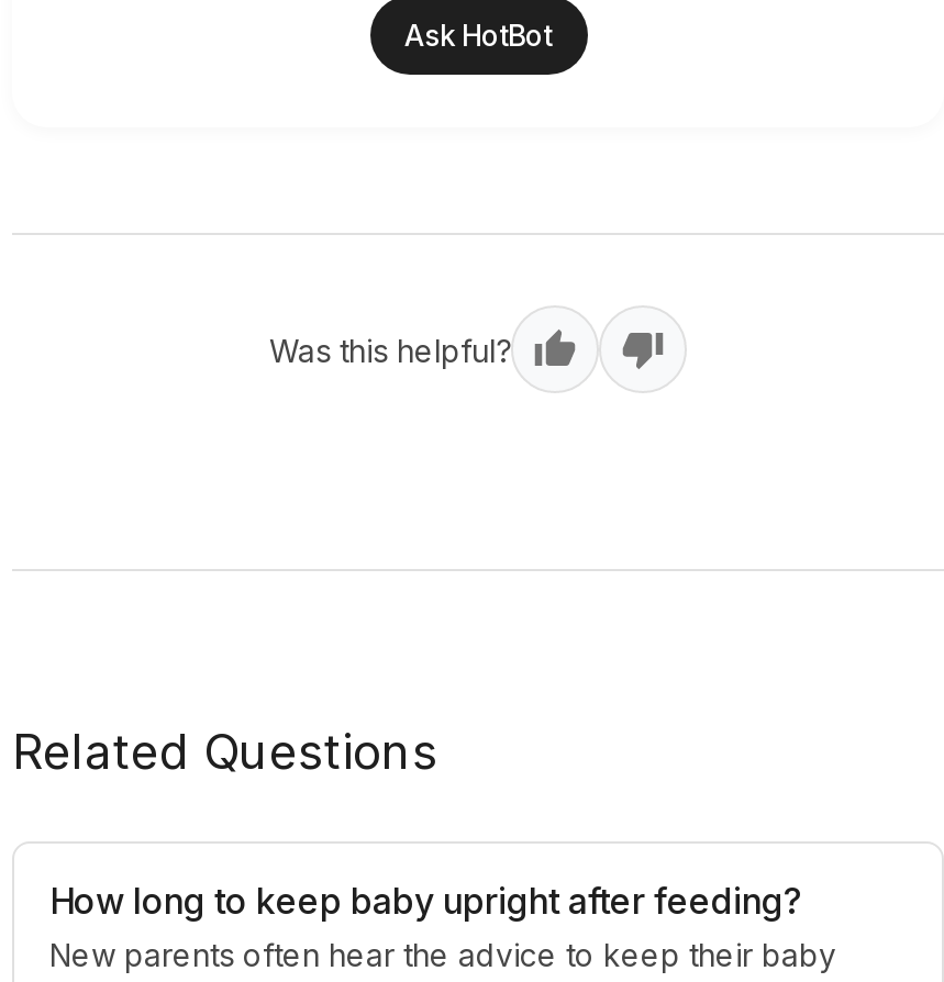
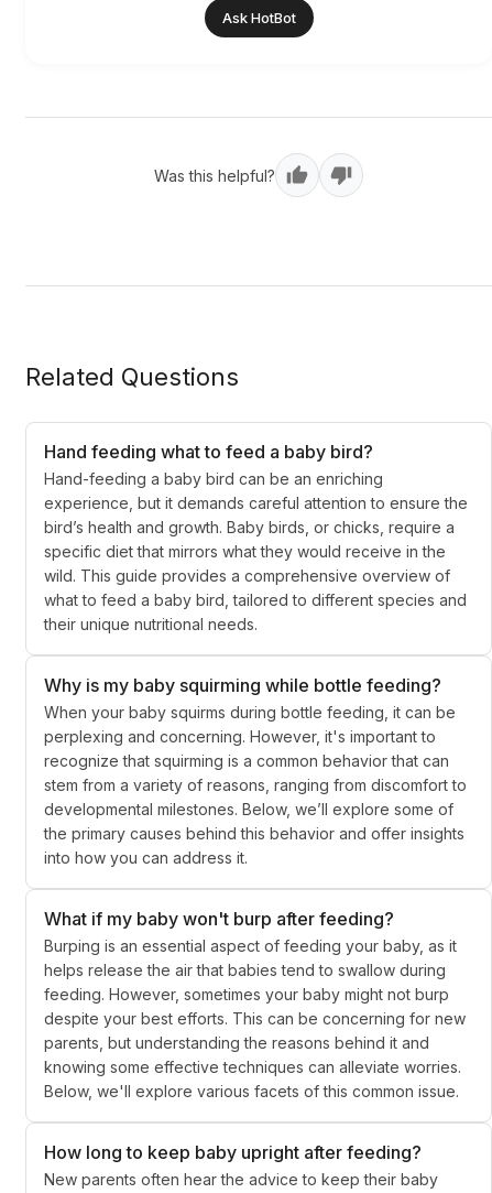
+ Hand feeding what to feed a baby bird?
+ Hand-feeding a baby bird can be an enriching
+ experience, but it demands careful attention to ensure the
+ bird’s health and growth. Baby birds, or chicks, require a
+ specific diet that mirrors what they would receive in the
+ wild. This guide provides a comprehensive overview of
+ what to feed a baby bird, tailored to different species and
+ their unique nutritional needs.
+ Why is my baby squirming while bottle feeding?
+ When your baby squirms during bottle feeding, it can be
+ perplexing and concerning. However, it's important to
+ recognize that squirming is a common behavior that can
+ stem from a variety of reasons, ranging from discomfort to
+ developmental milestones. Below, we’ll explore some of
+ the primary causes behind this behavior and offer insights
+ into how you can address it.
+ What if my baby won't burp after feeding?
+ Burping is an essential aspect of feeding your baby, as it
+ helps release the air that babies tend to swallow during
+ feeding. However, sometimes your baby might not burp
+ despite your best efforts. This can be concerning for new
+ parents, but understanding the reasons behind it and
+ knowing some effective techniques can alleviate worries.
+ Below, we'll explore various facets of this common issue.
